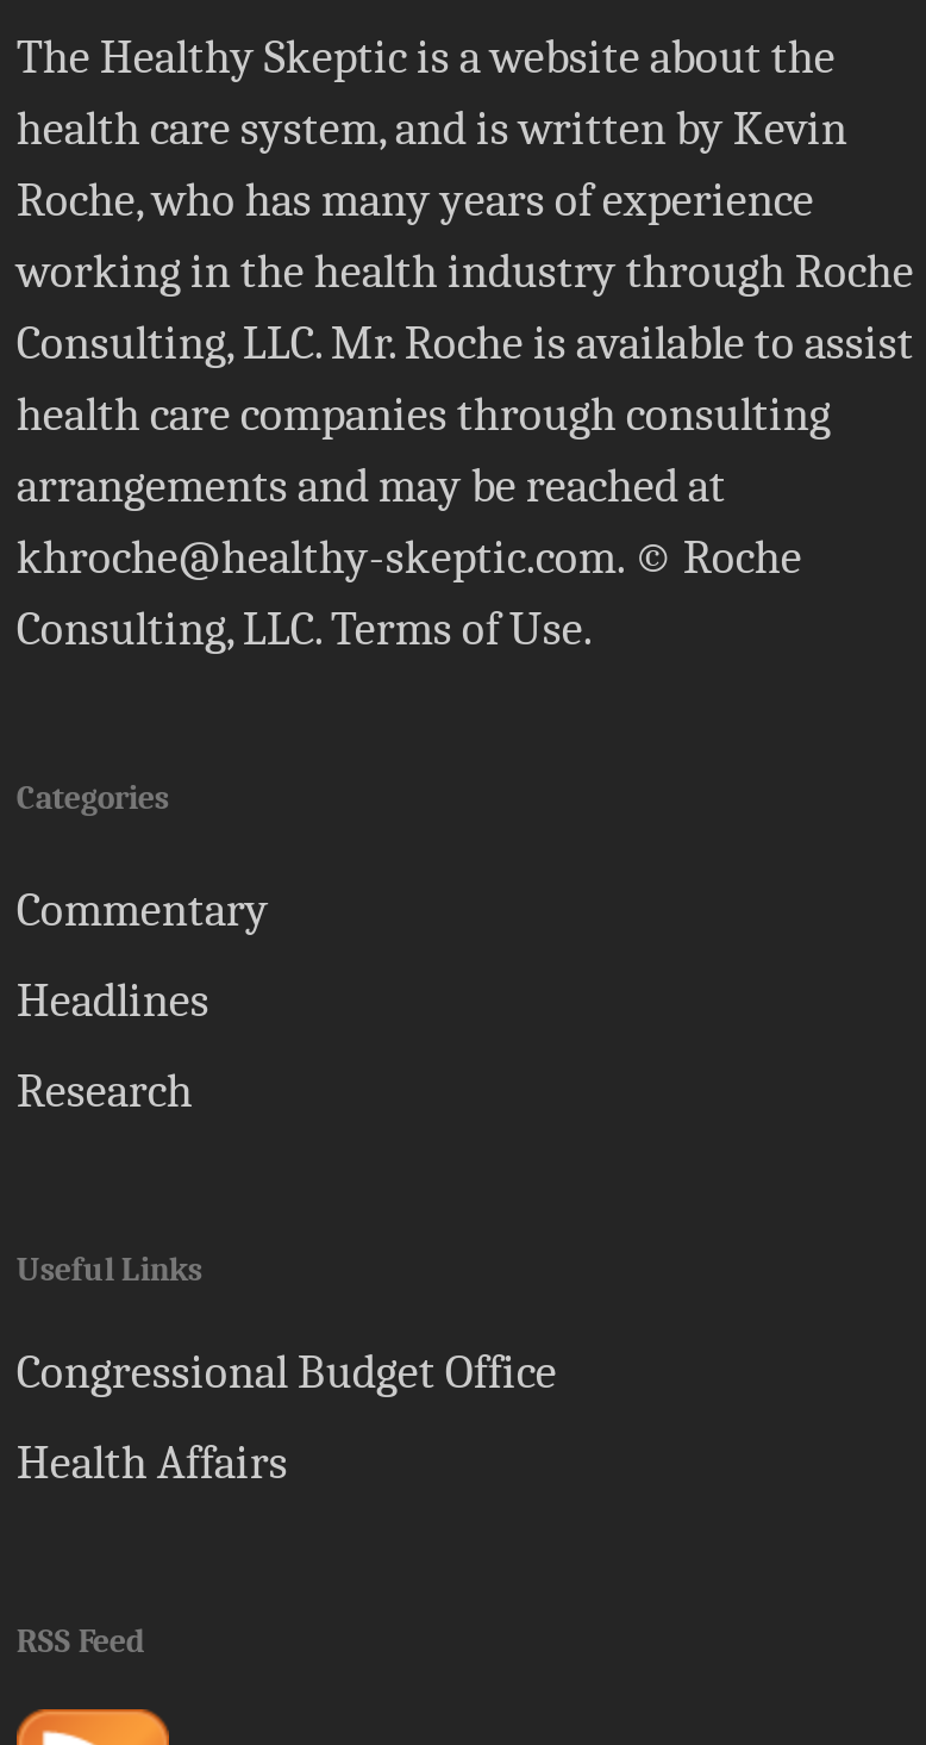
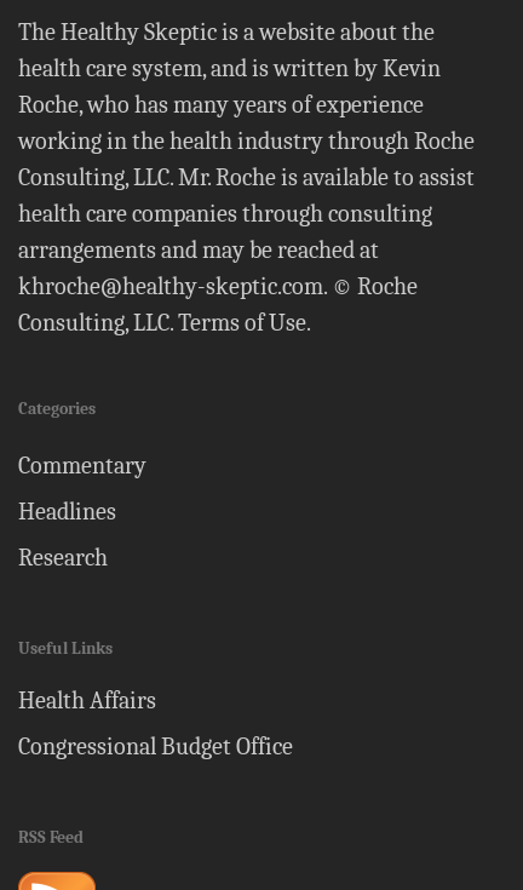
moved down: Congressional Budget Office

moved up: Health Affairs
